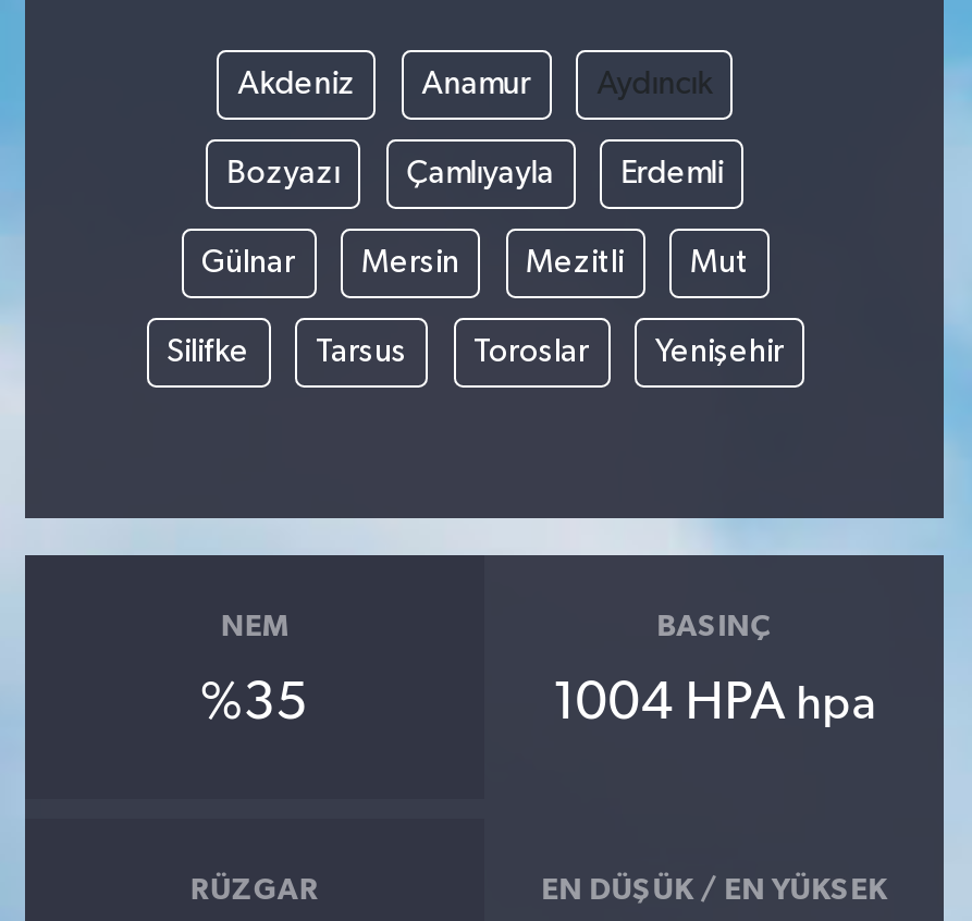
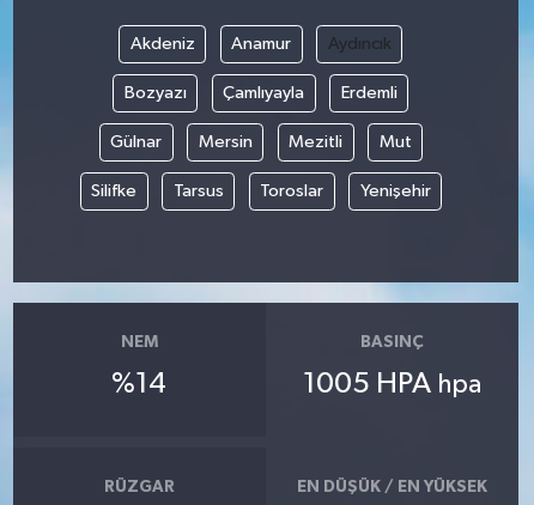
- %35
+ %14

- 1004 HPA hpa
+ 1005 HPA hpa
